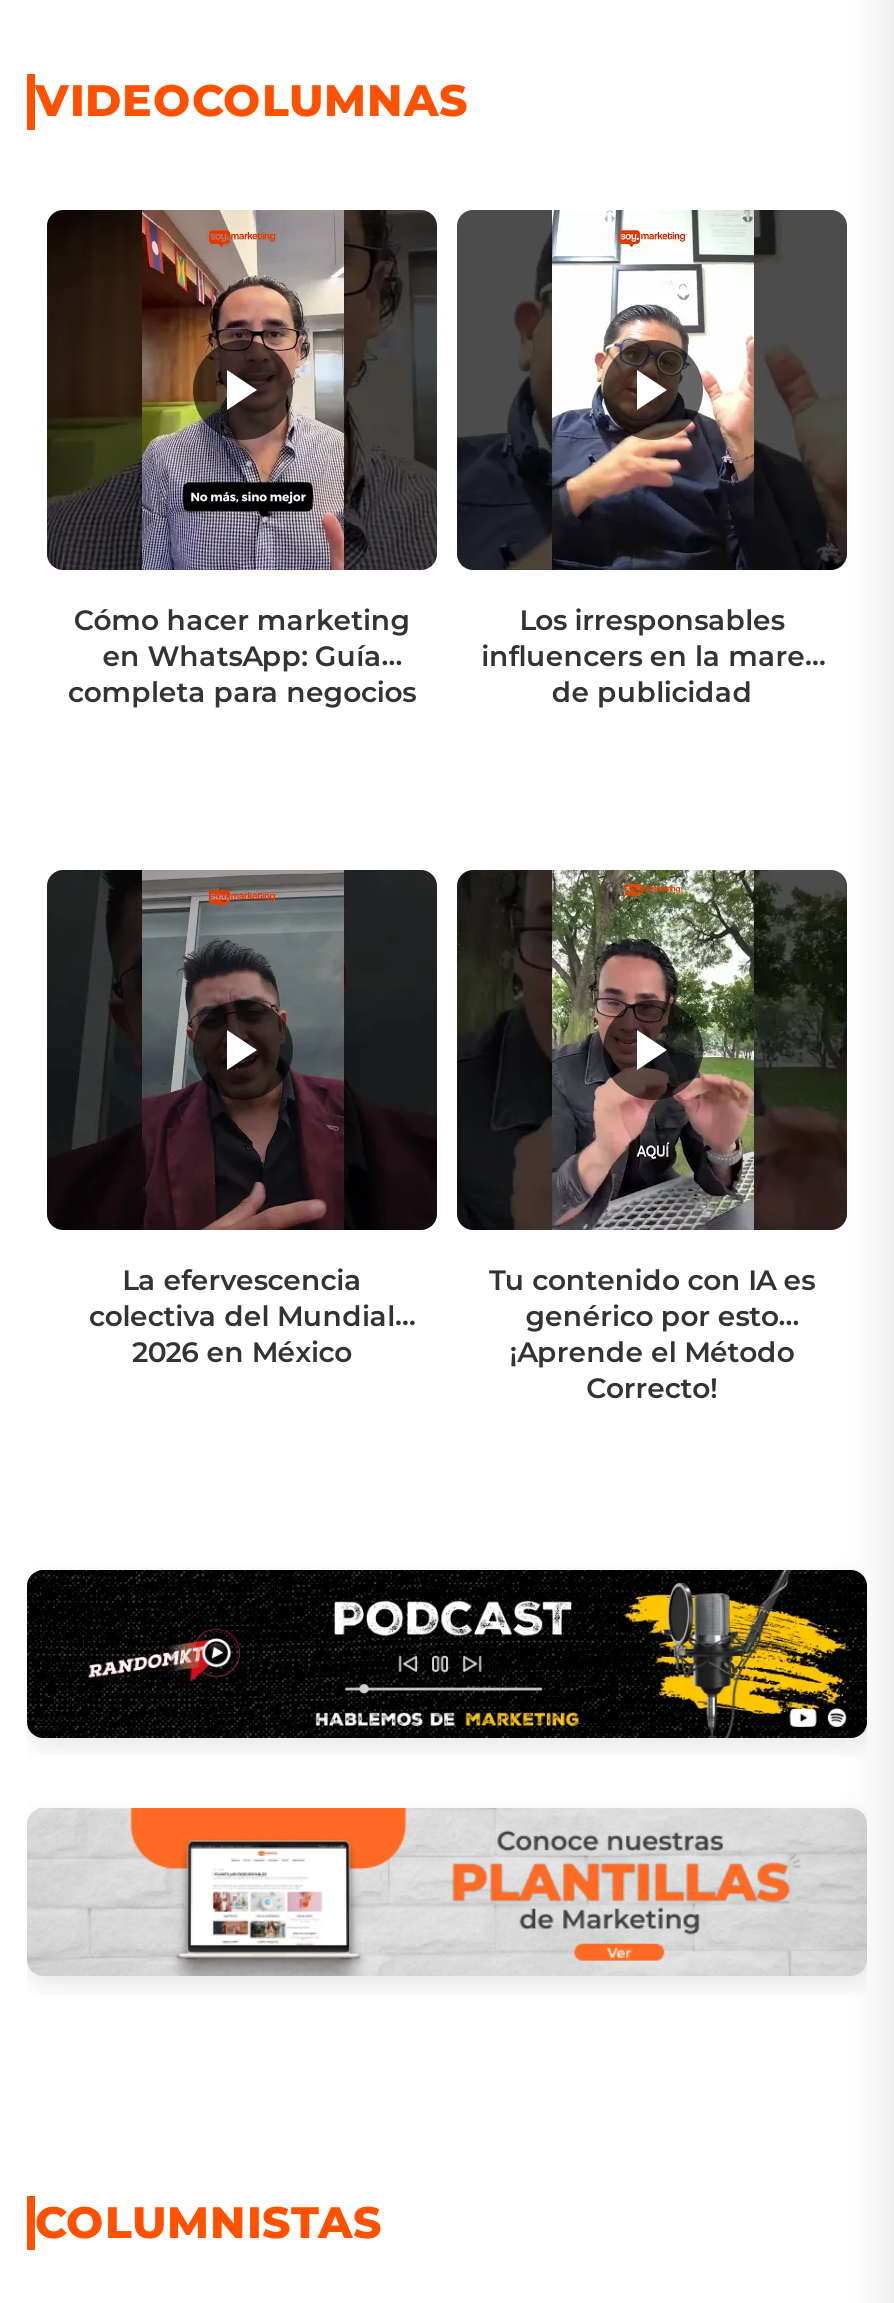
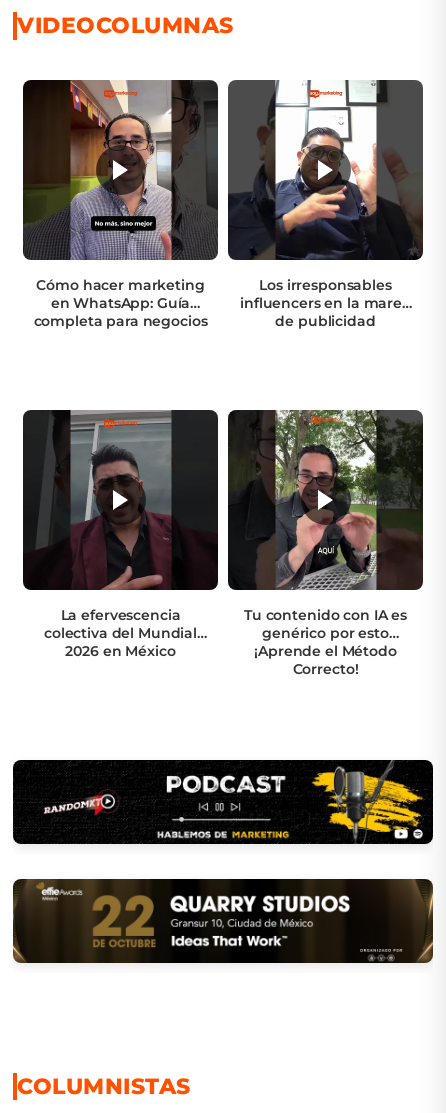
- [image]
+ [image]
